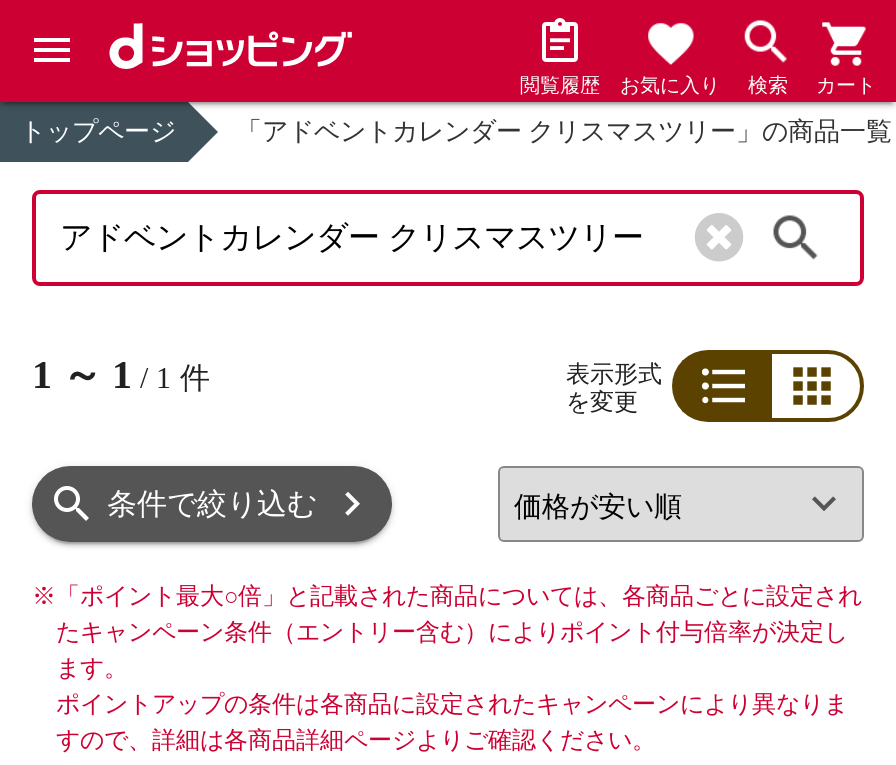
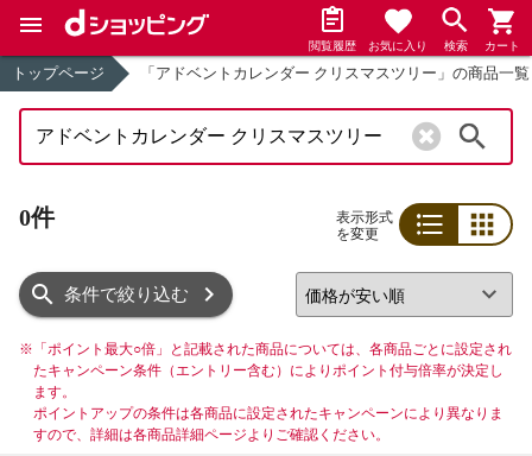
- 1～1 / 1件
+ 0件
